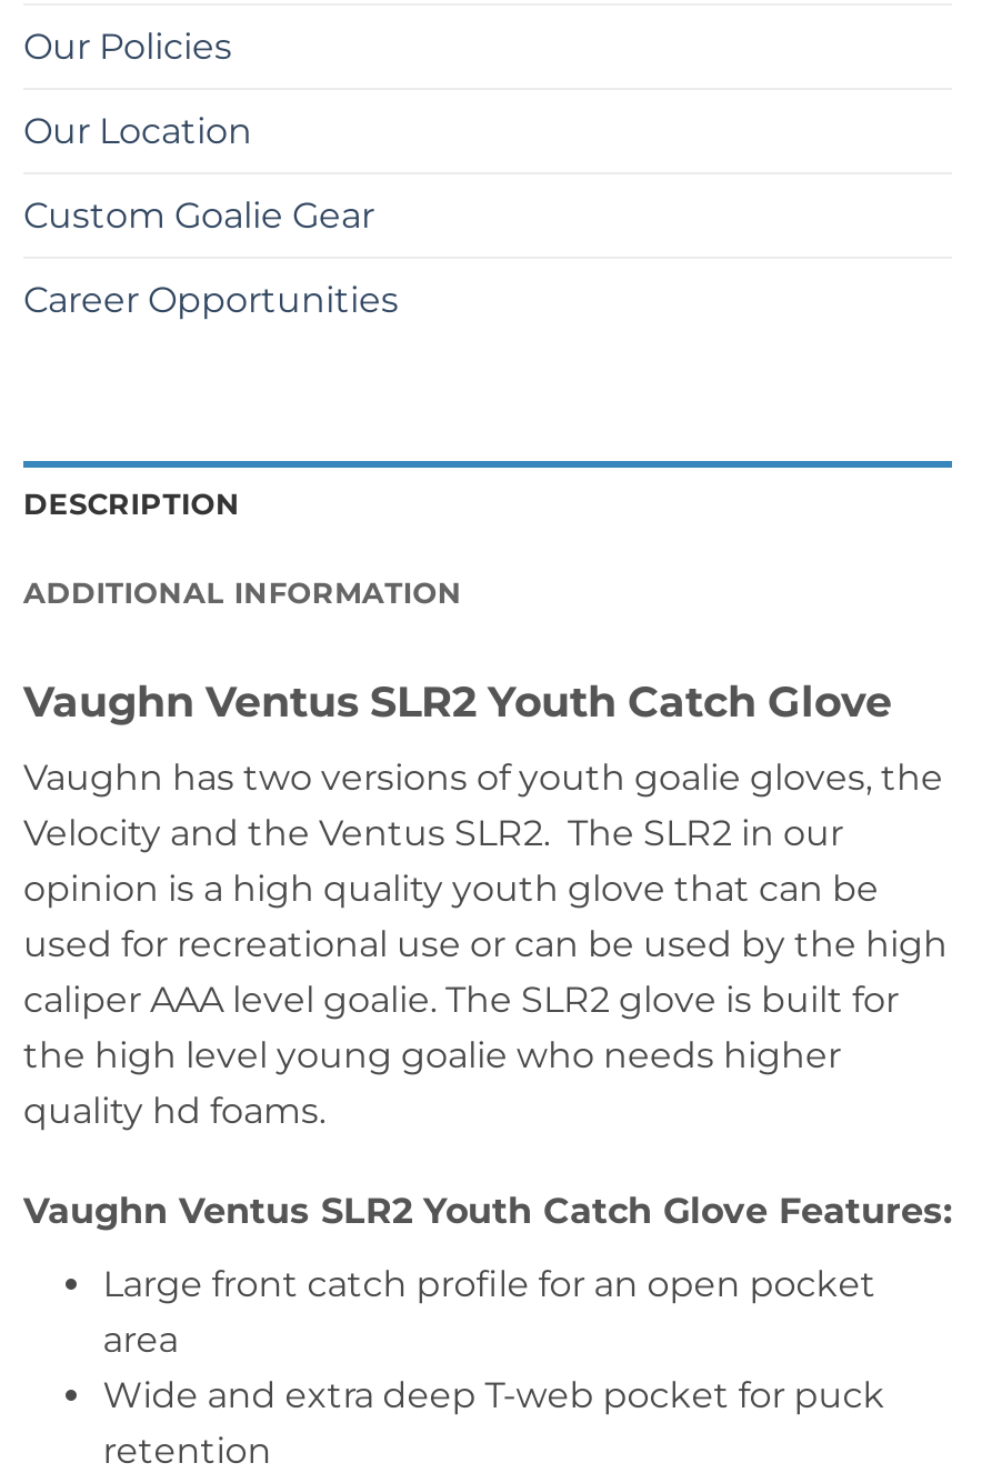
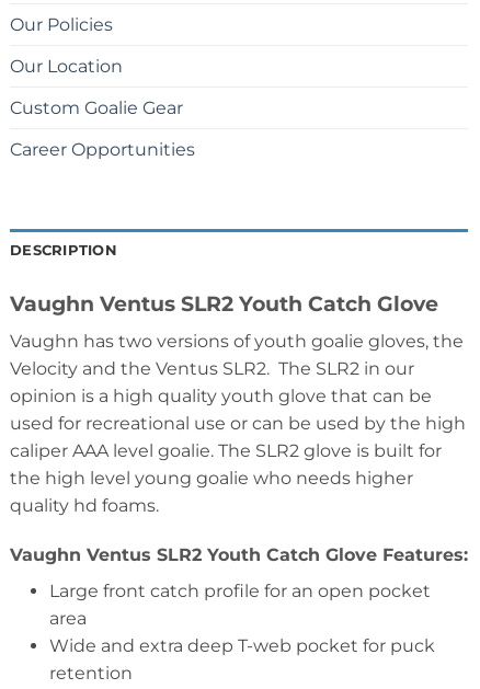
- ADDITIONAL INFORMATION
